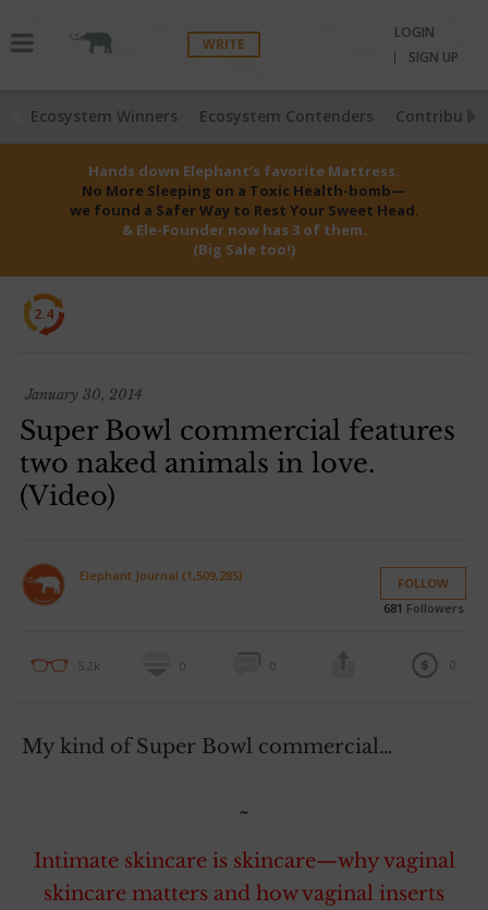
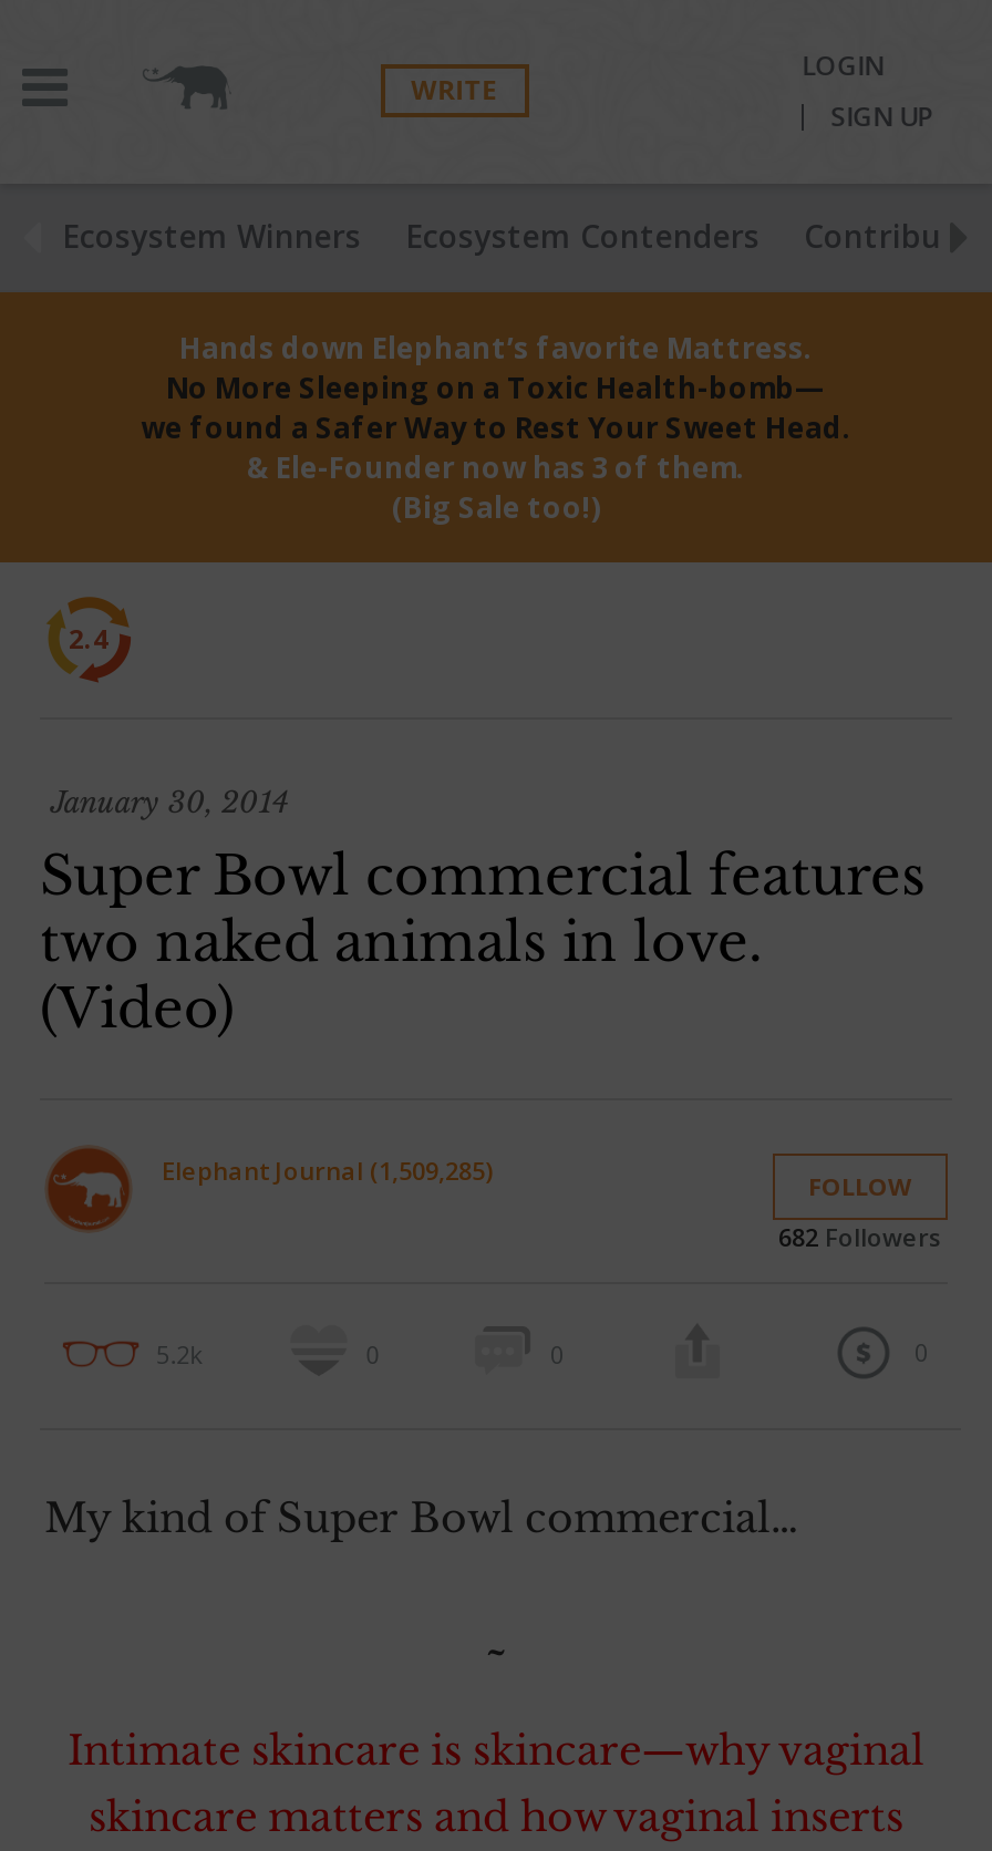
- 681Followers
+ 682Followers
